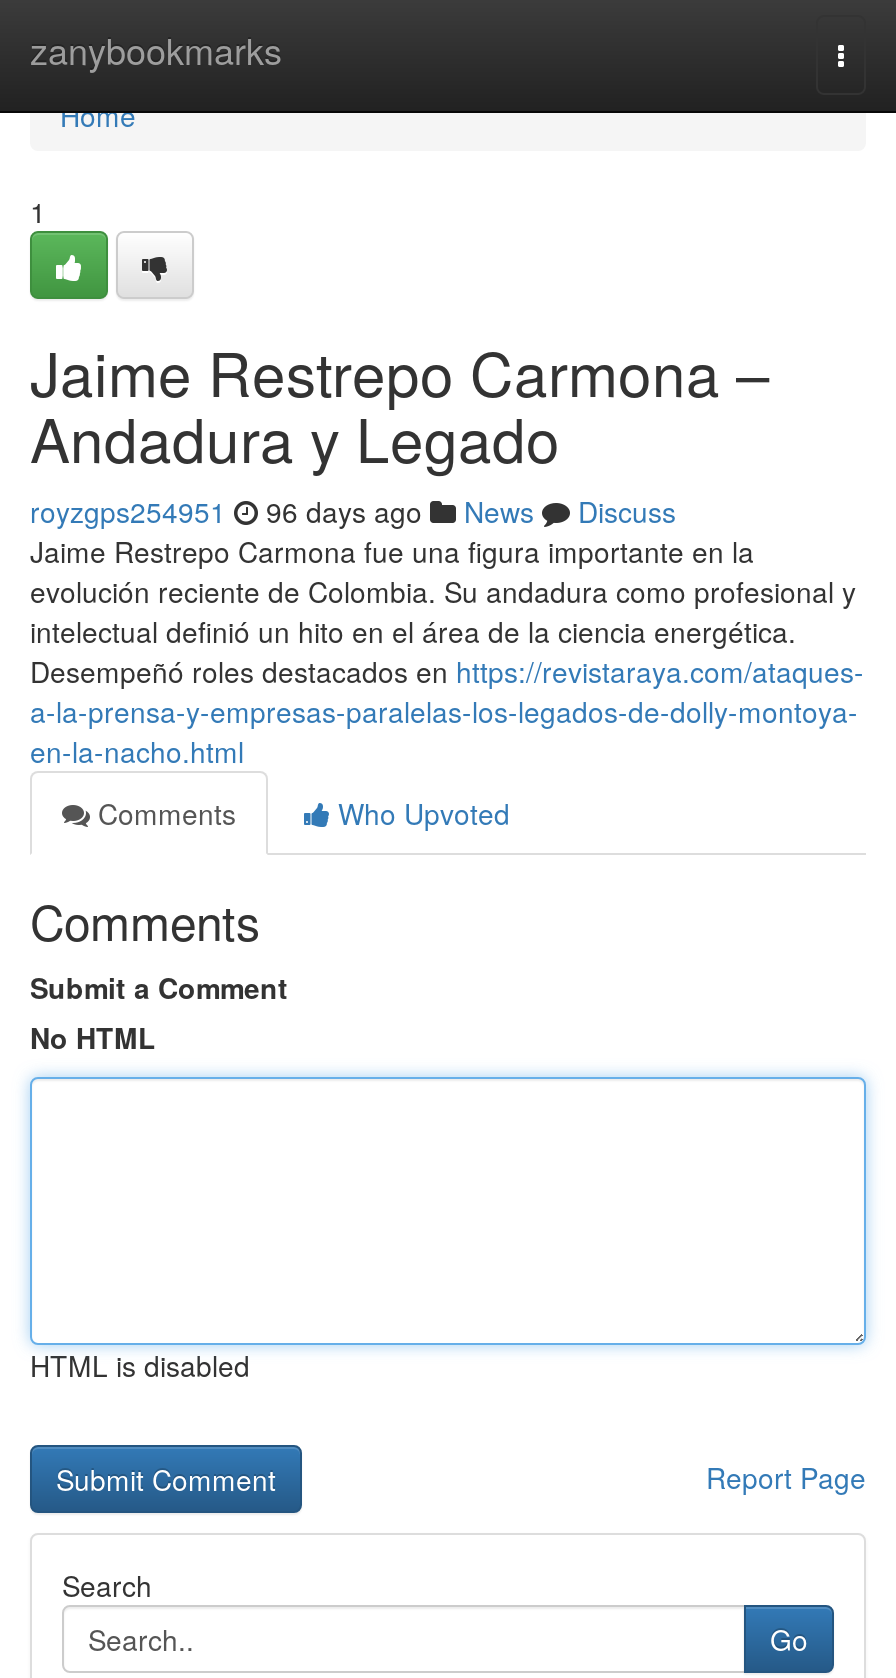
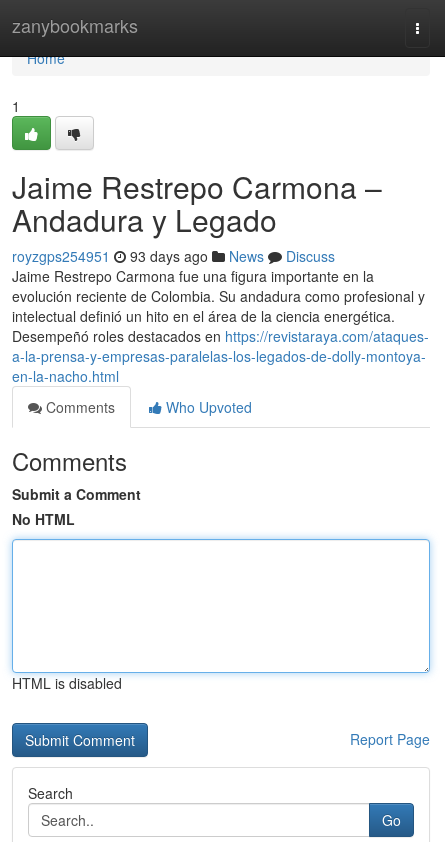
- royzgps254951 96 days ago News Discuss
+ royzgps254951 93 days ago News Discuss
